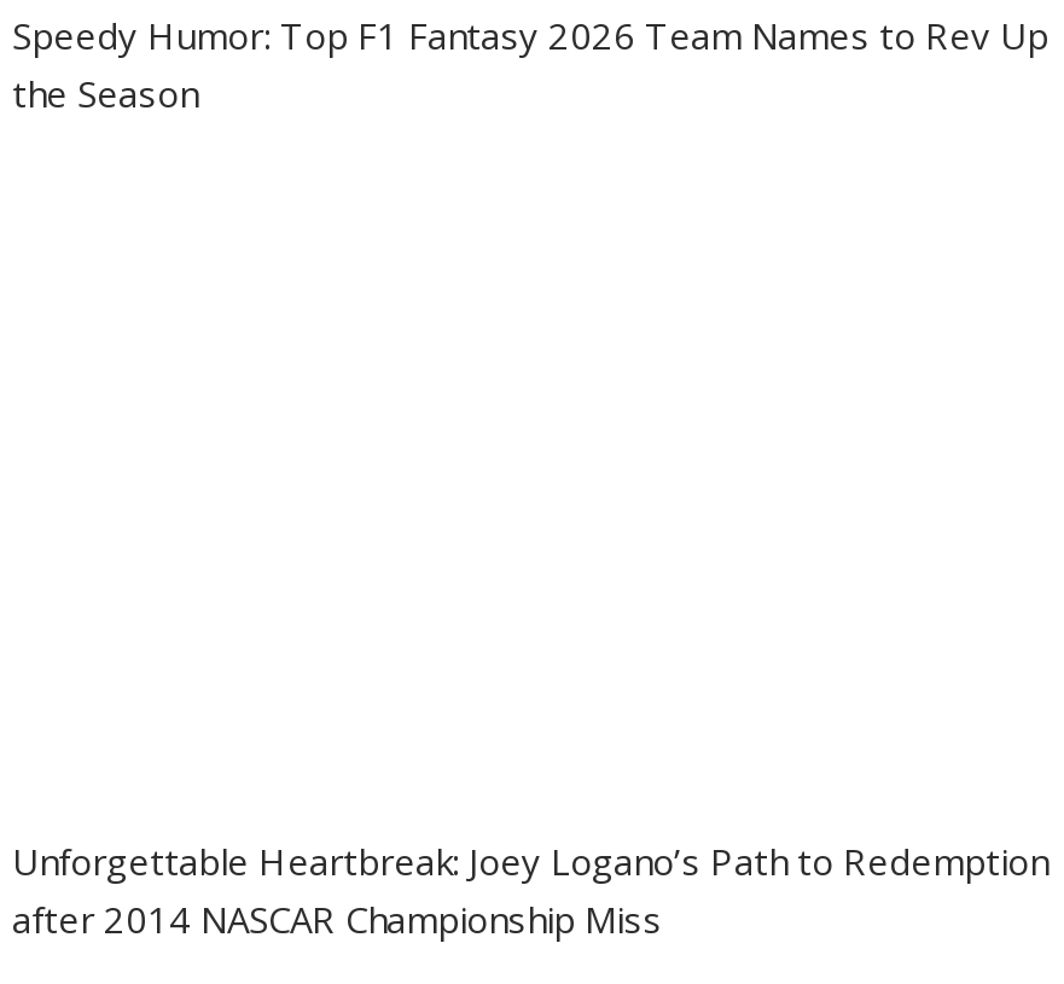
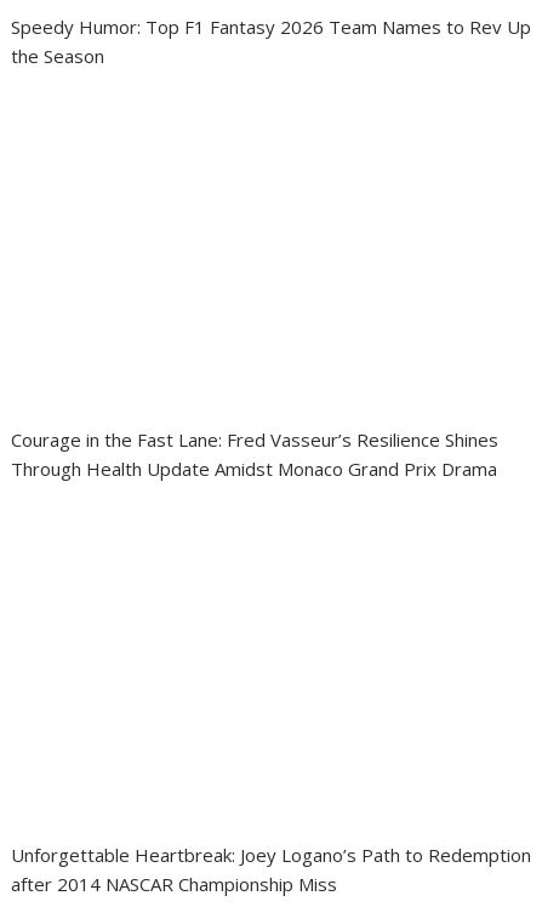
+ Courage in the Fast Lane: Fred Vasseur’s Resilience Shines
+ Through Health Update Amidst Monaco Grand Prix Drama
